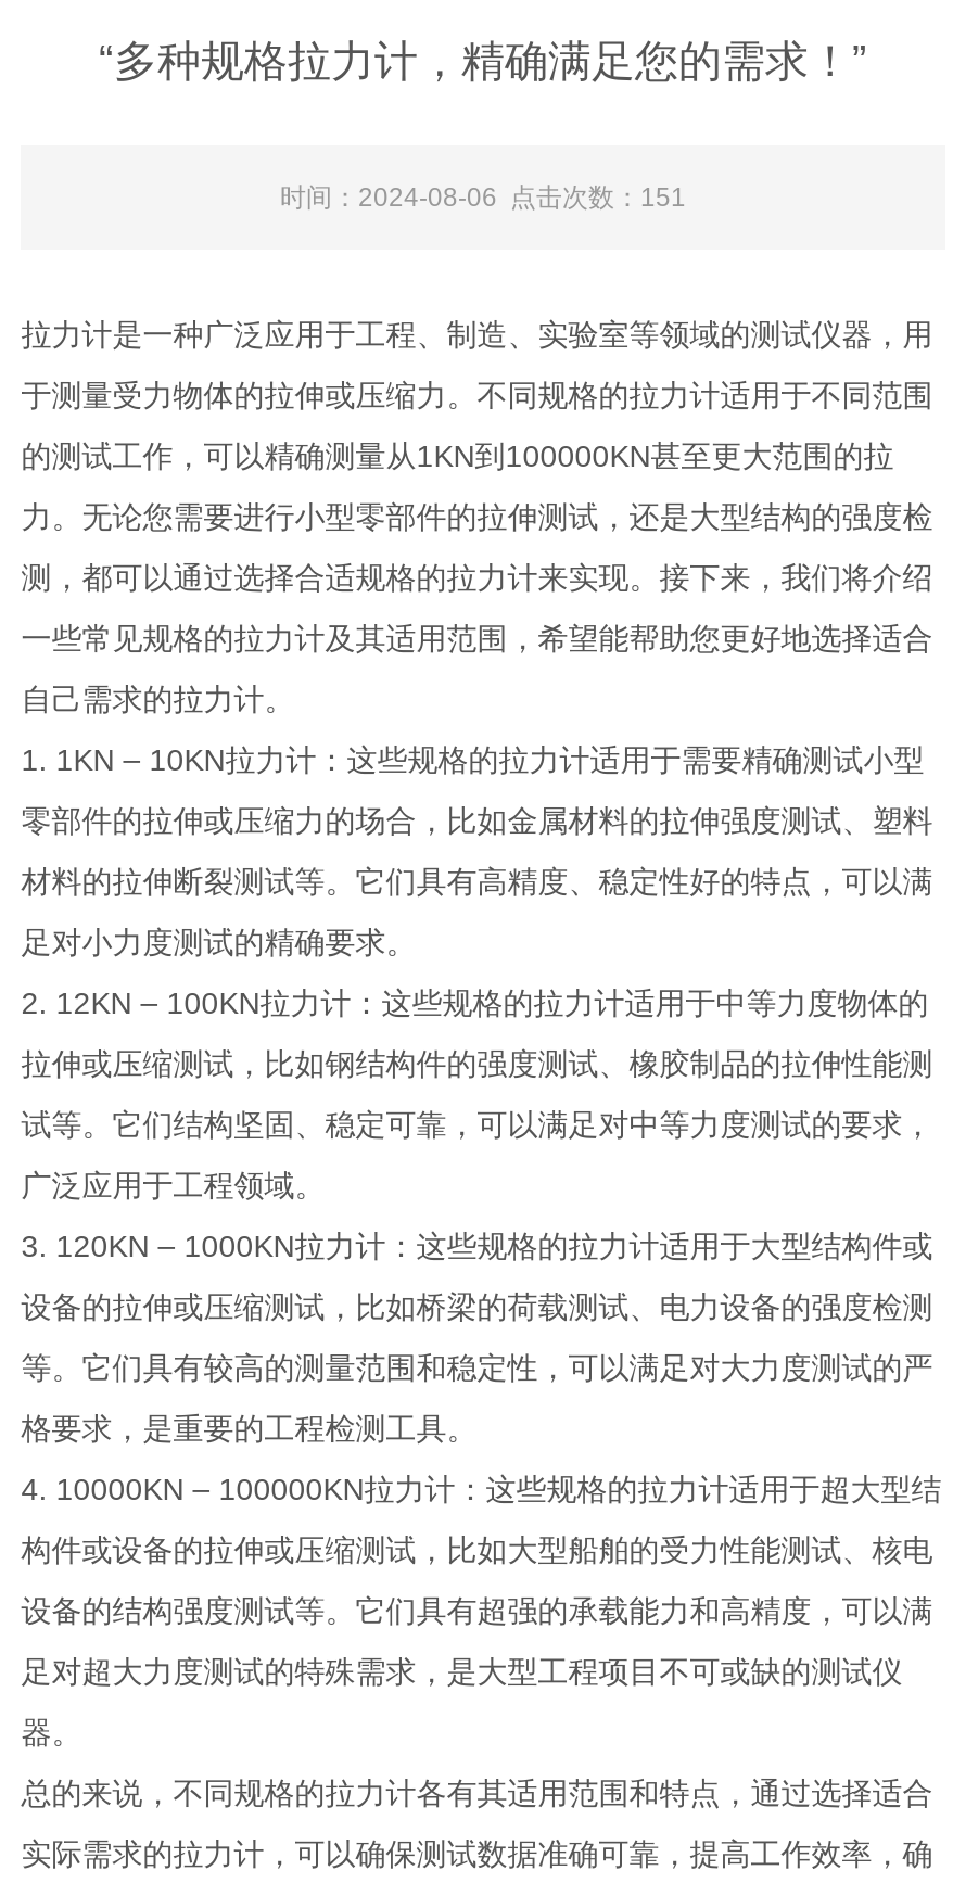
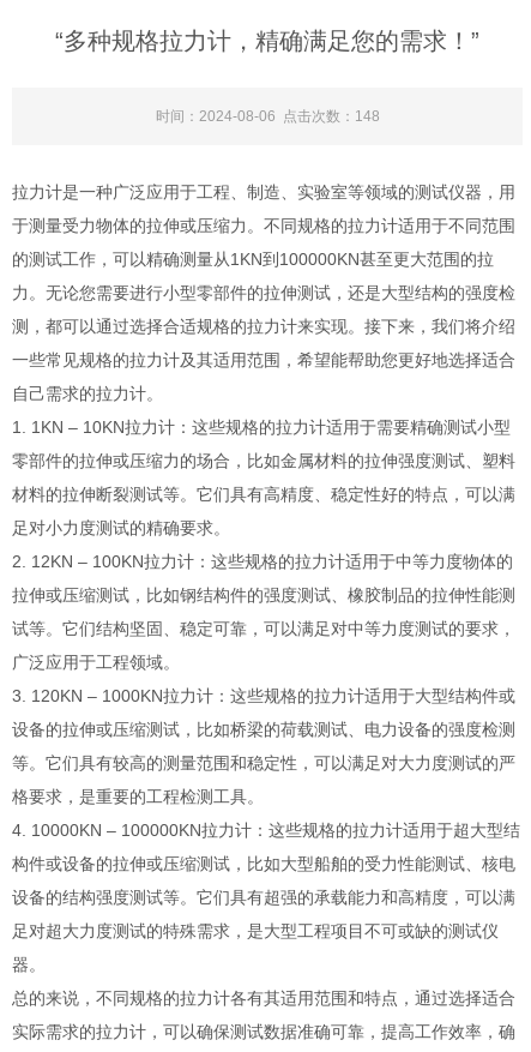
- 时间：2024-08-06 点击次数：151
+ 时间：2024-08-06 点击次数：148
